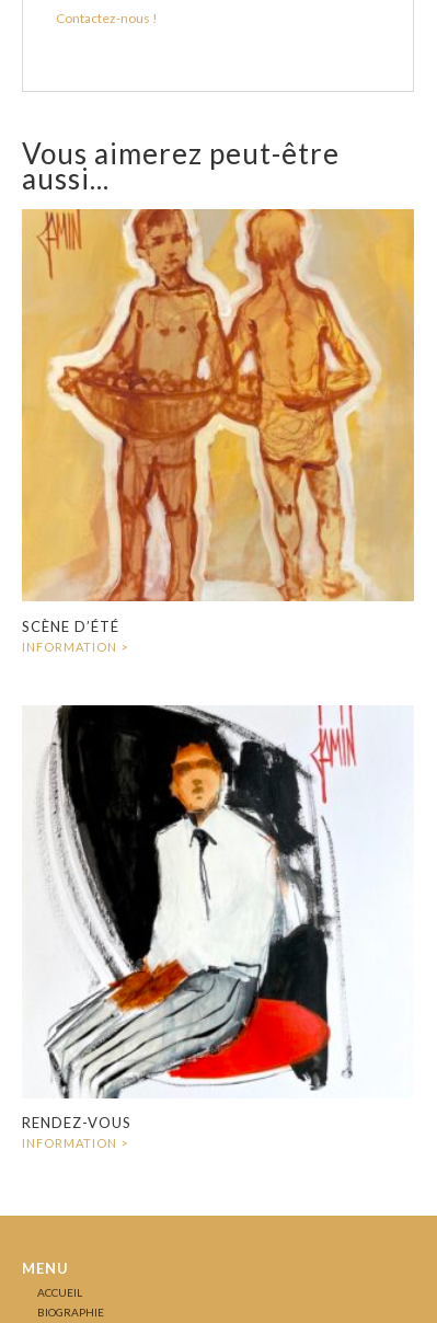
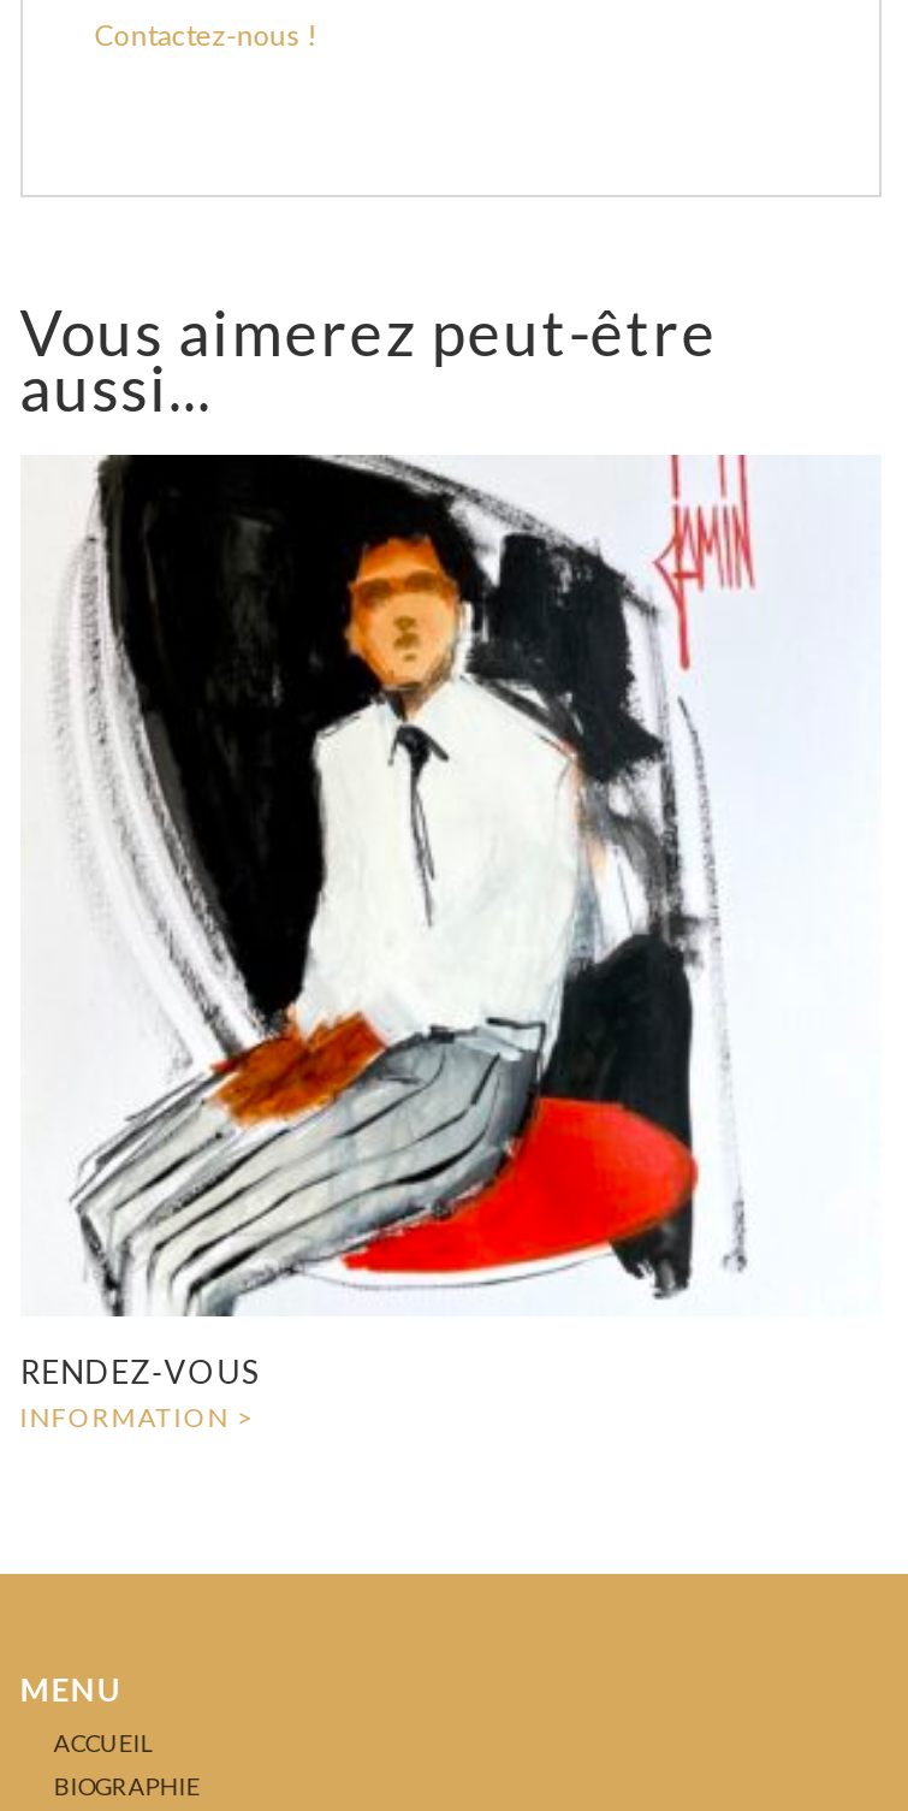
- [image]
- SCÈNE D’ÉTÉ
